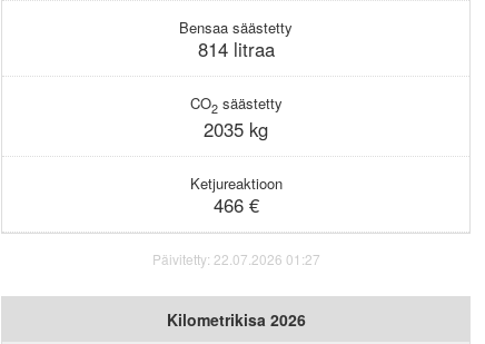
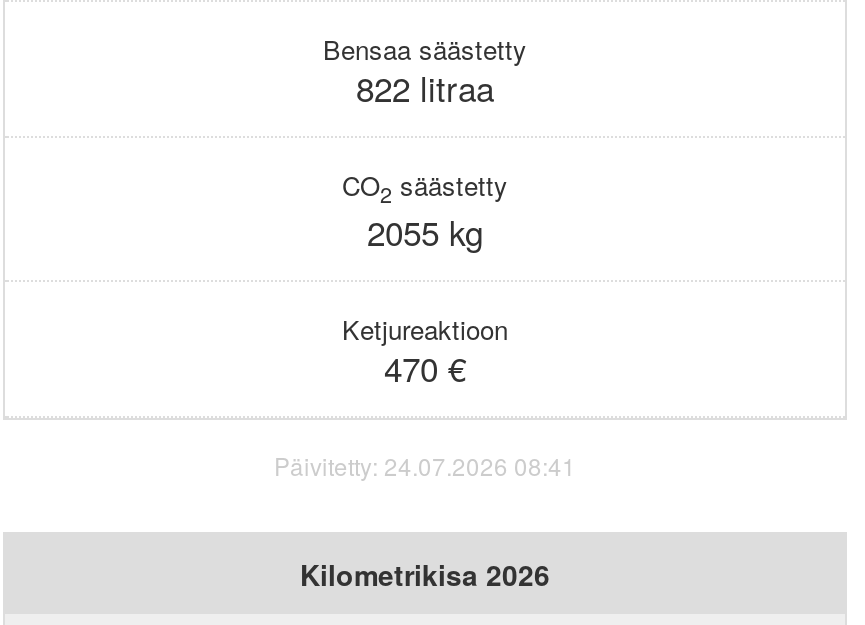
- 814 litraa
+ 822 litraa

- 2035 kg
+ 2055 kg

- 466 €
+ 470 €

- Päivitetty: 22.07.2026 01:27
+ Päivitetty: 24.07.2026 08:41
